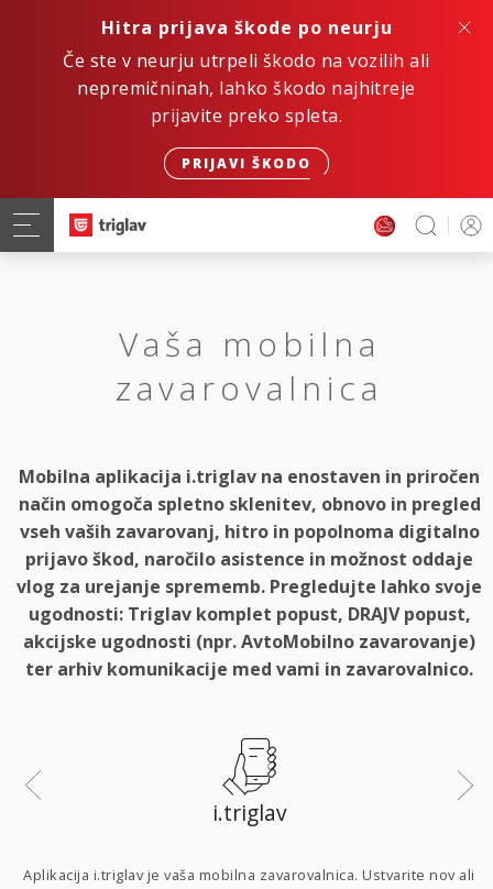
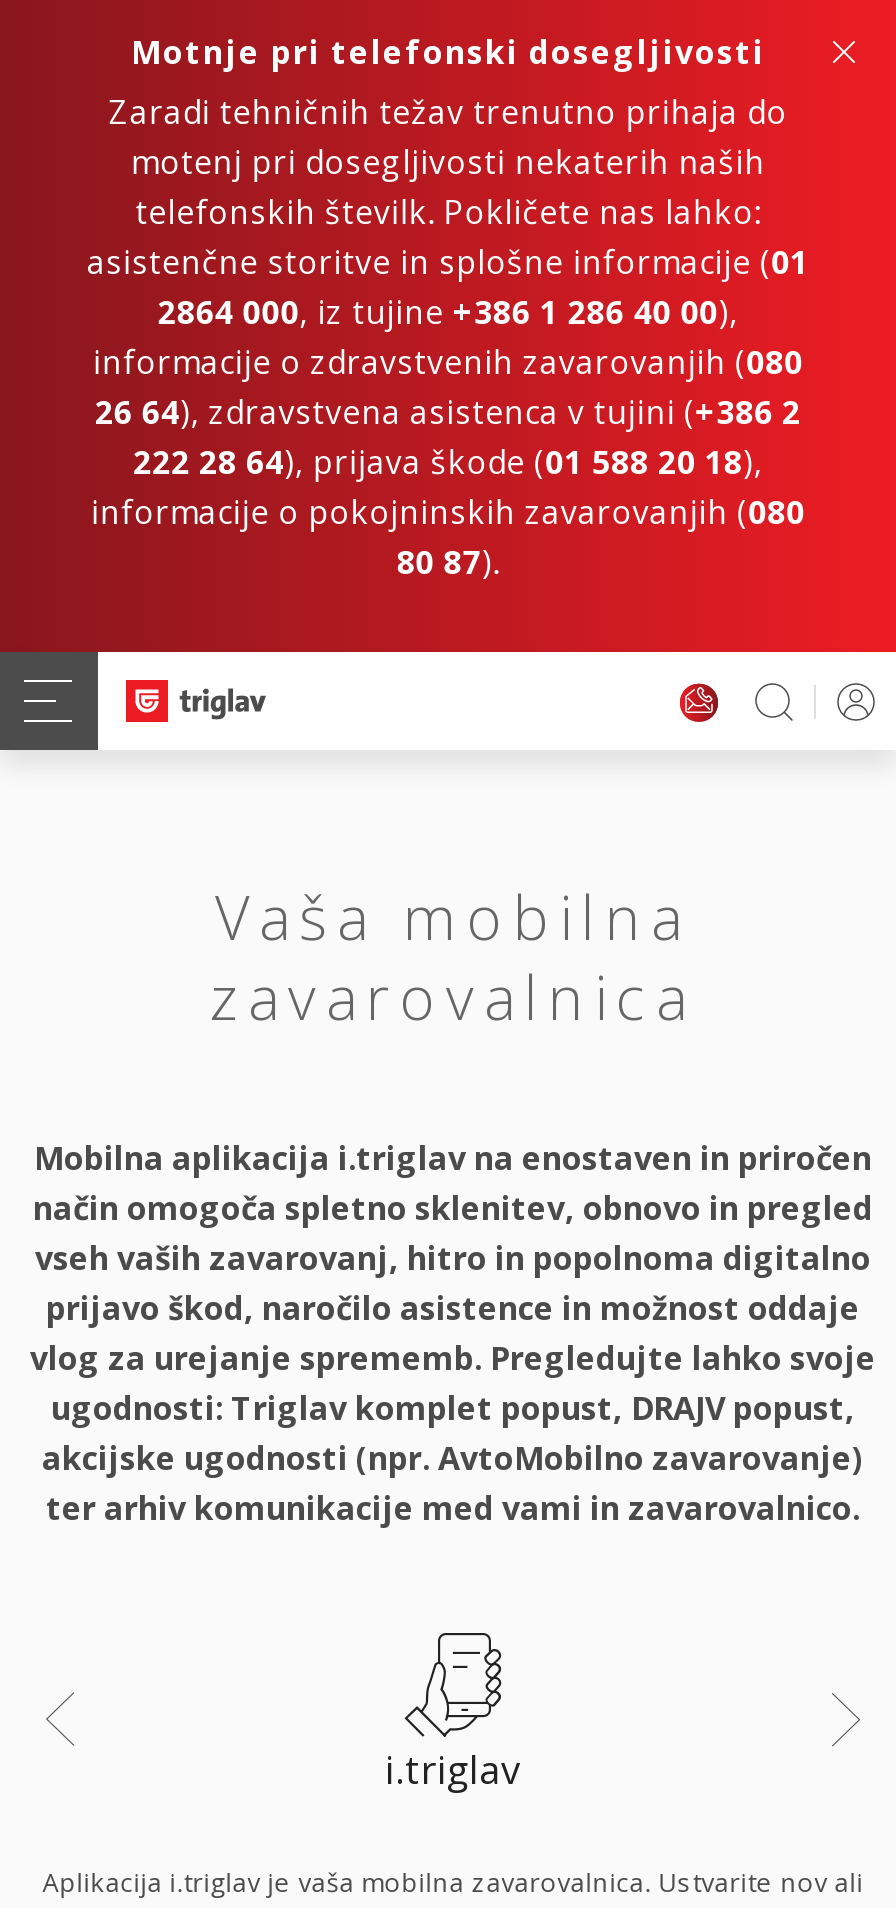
- Hitra prijava škode po neurju
- Če ste v neurju utrpeli škodo na vozilih ali
- nepremičninah, lahko škodo najhitreje
- prijavite preko spleta.
- PRIJAVI ŠKODO
+ Motnje pri telefonski dosegljivosti
+ Zaradi tehničnih težav trenutno prihaja do
+ motenj pri dosegljivosti nekaterih naših
+ telefonskih številk. Pokličete nas lahko:
+ asistenčne storitve in splošne informacije (01
+ 2864 000, iz tujine +386 1 286 40 00),
+ informacije o zdravstvenih zavarovanjih (080
+ 26 64), zdravstvena asistenca v tujini (+386 2
+ 222 28 64), prijava škode (01 588 20 18),
+ informacije o pokojninskih zavarovanjih (080
+ 80 87).
